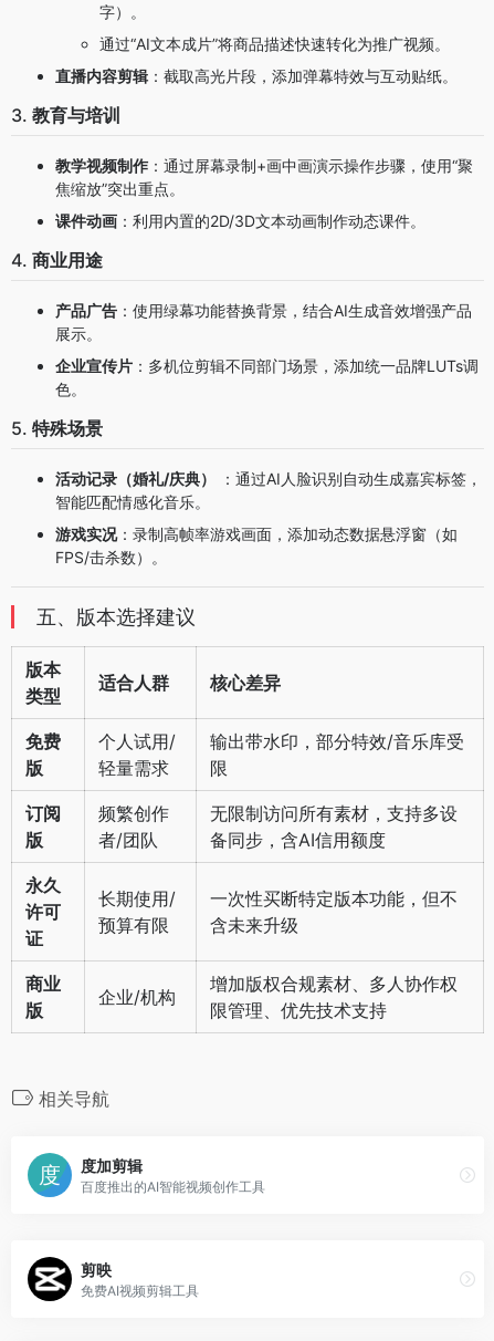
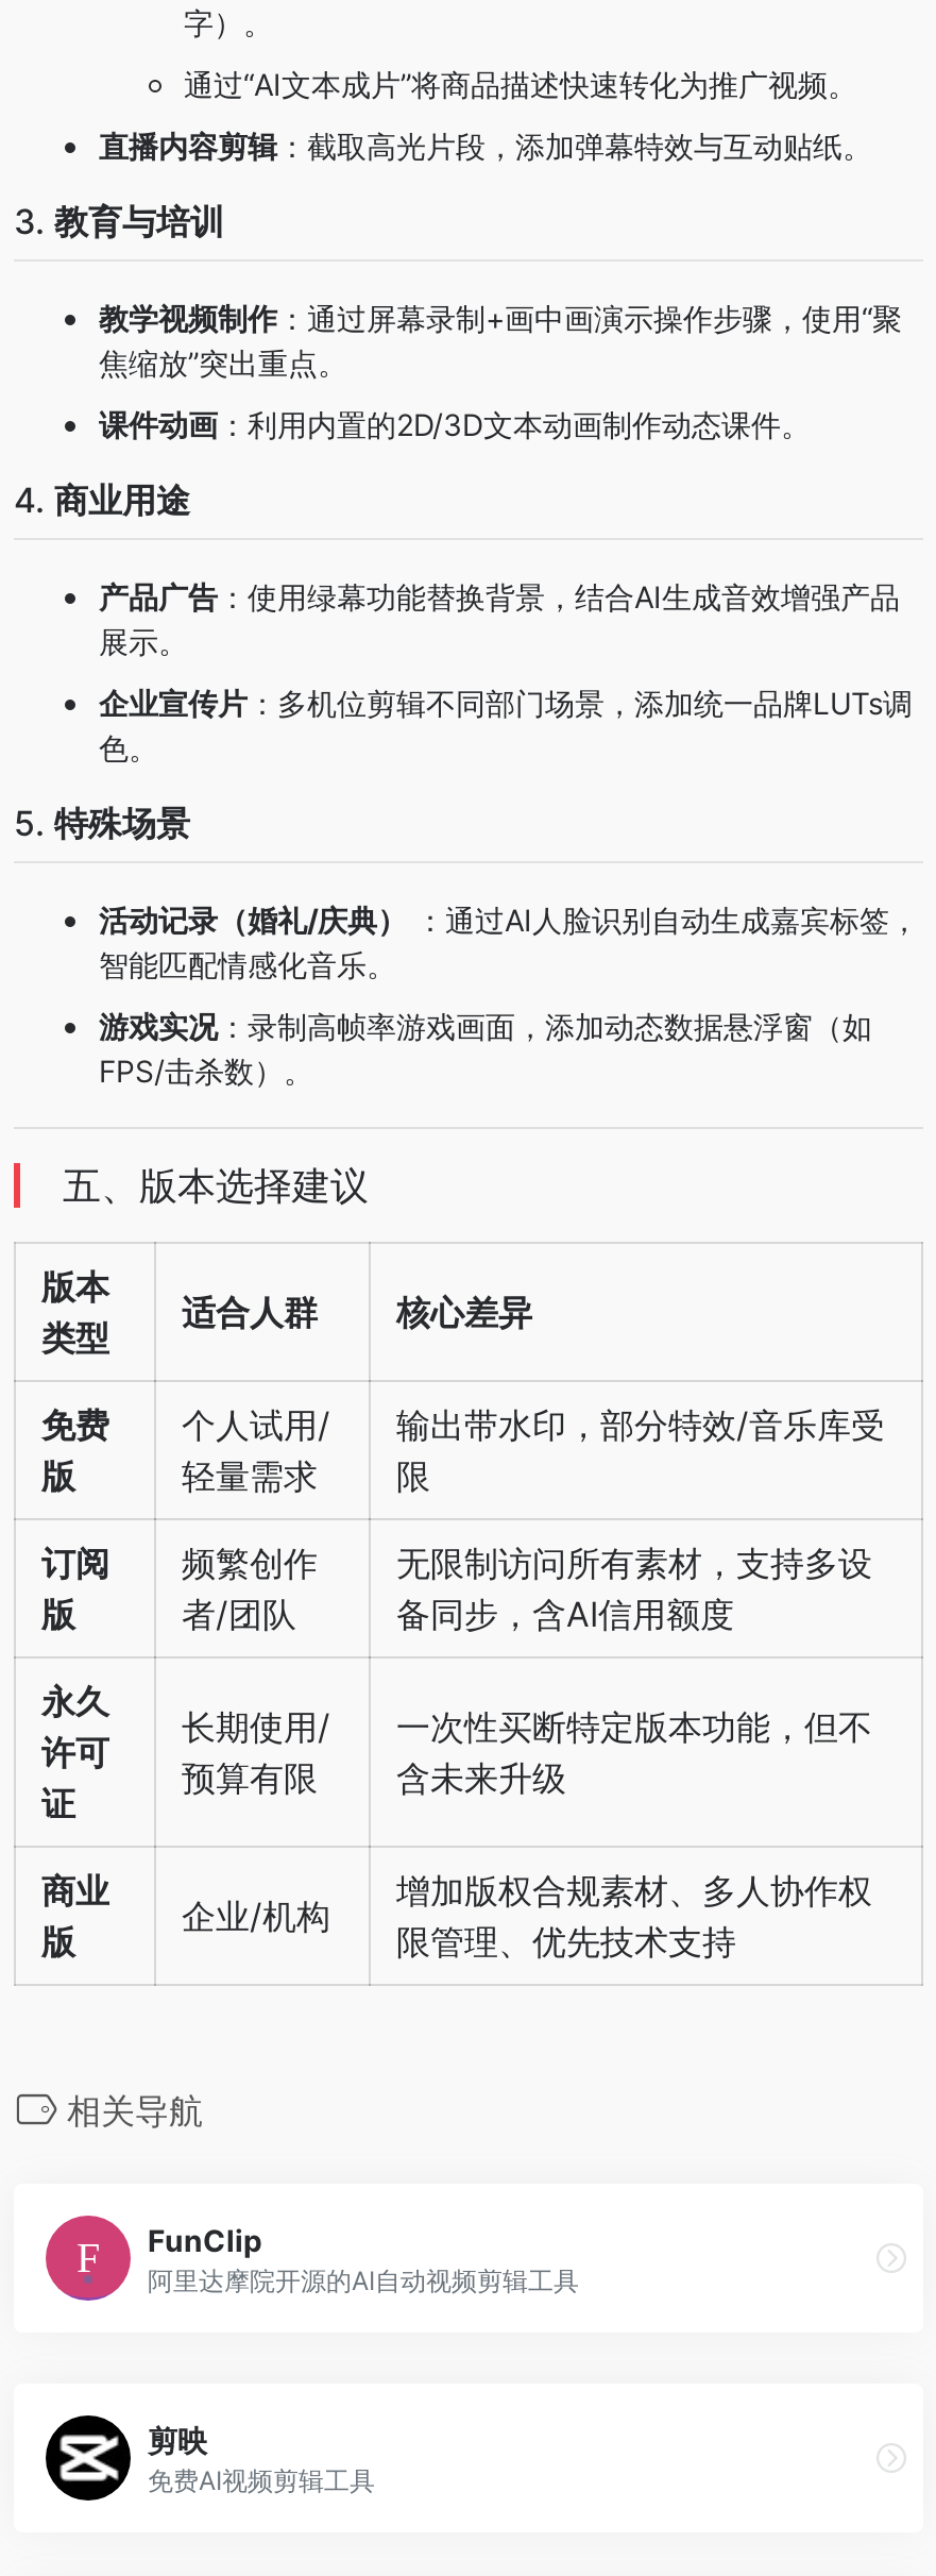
- [image]
- 度加剪辑
- 百度推出的AI智能视频创作工具
+ [image]
+ FunClip
+ 阿里达摩院开源的AI自动视频剪辑工具
